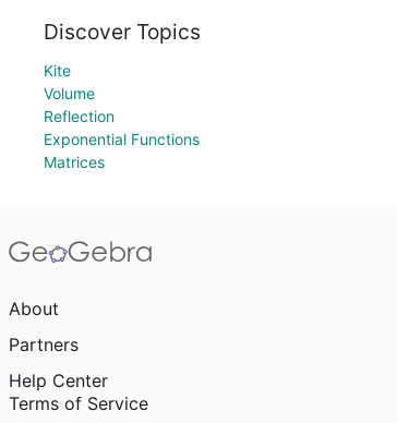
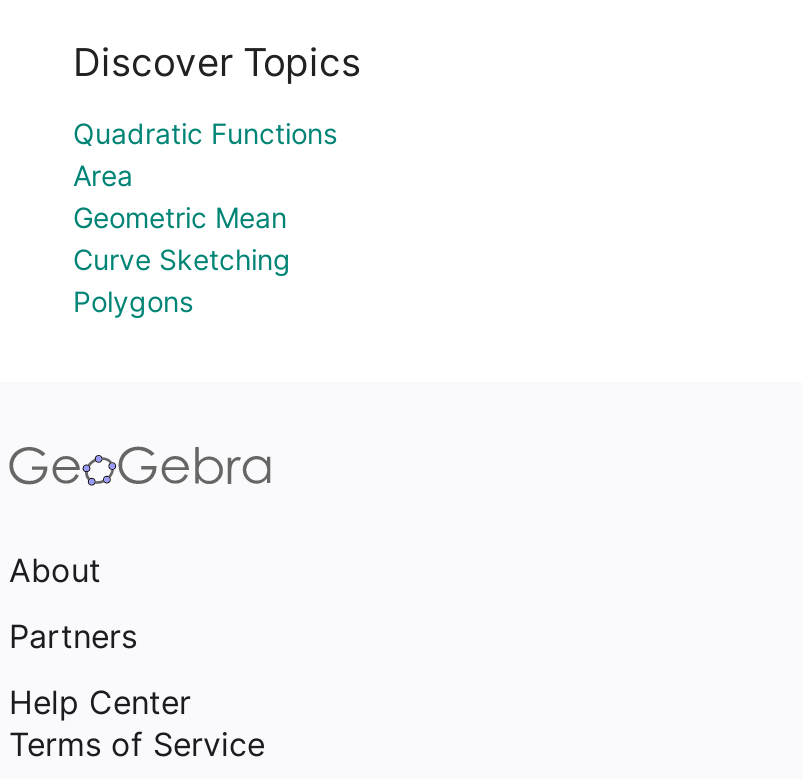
- Kite
- Volume
- Reflection
- Exponential Functions
- Matrices
+ Quadratic Functions
+ Area
+ Geometric Mean
+ Curve Sketching
+ Polygons
